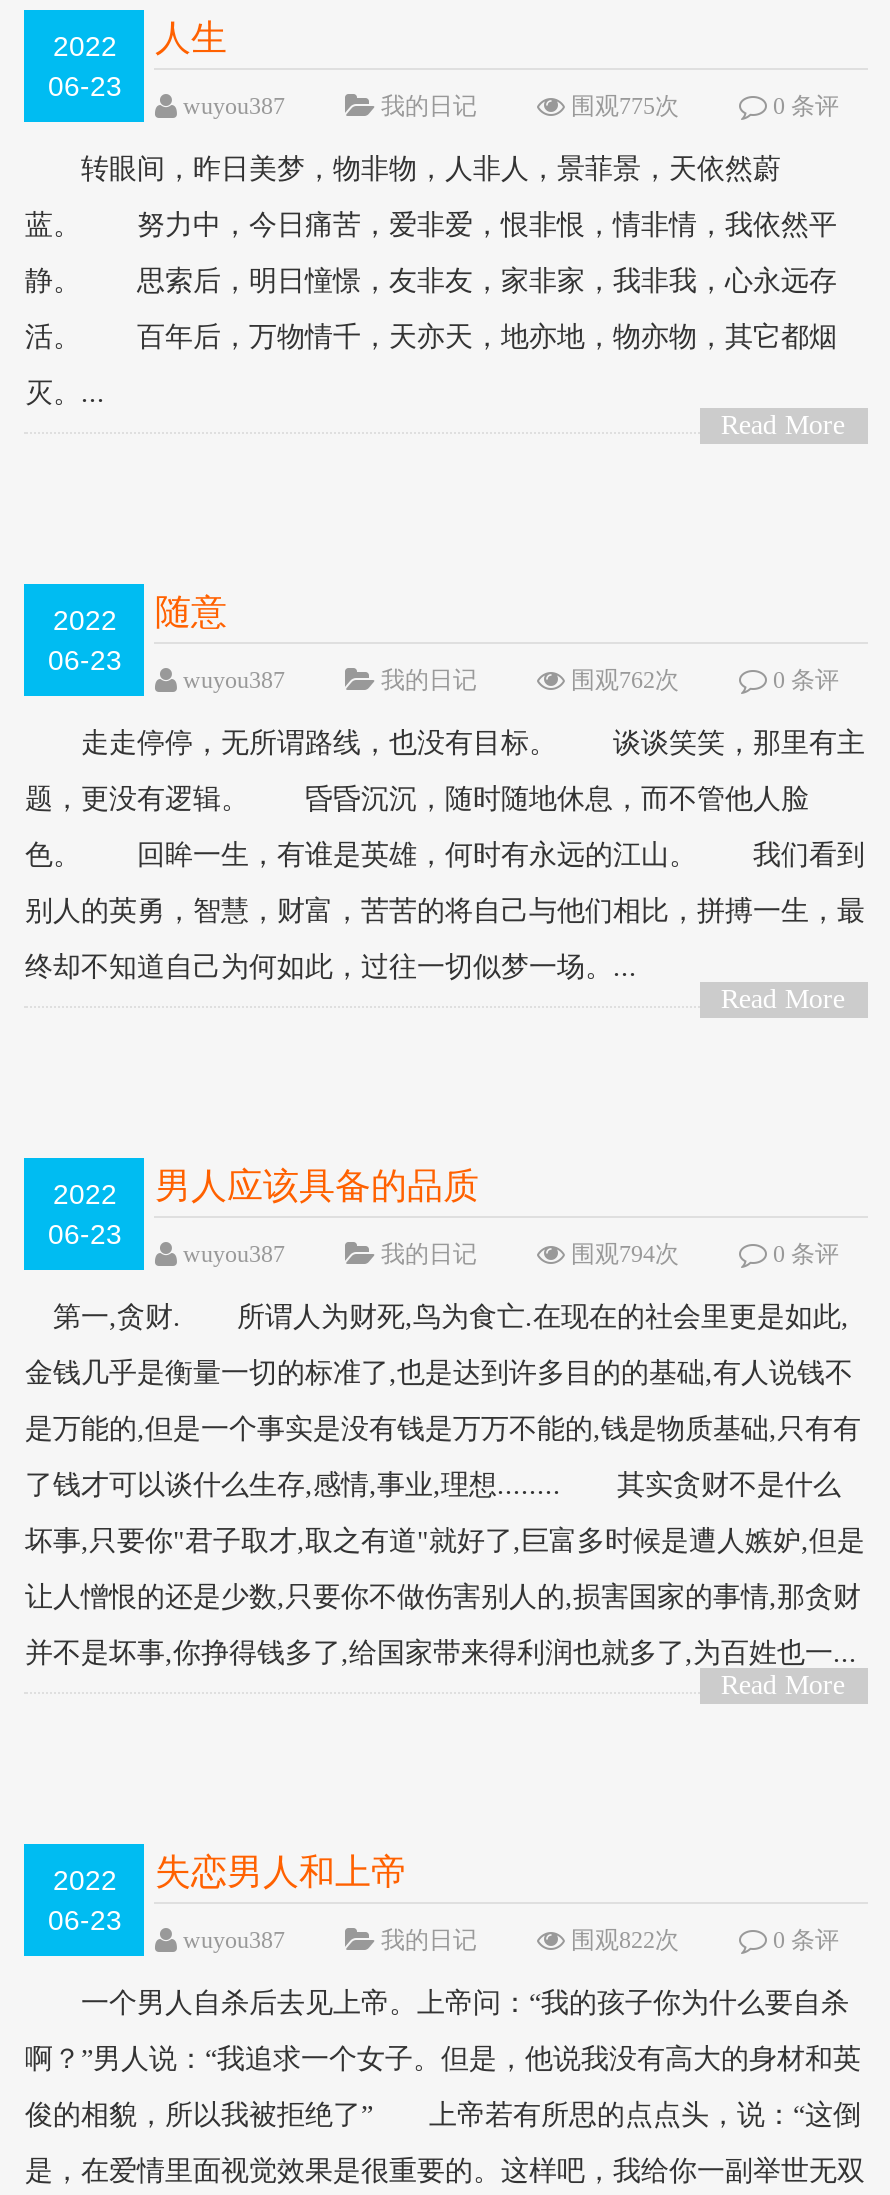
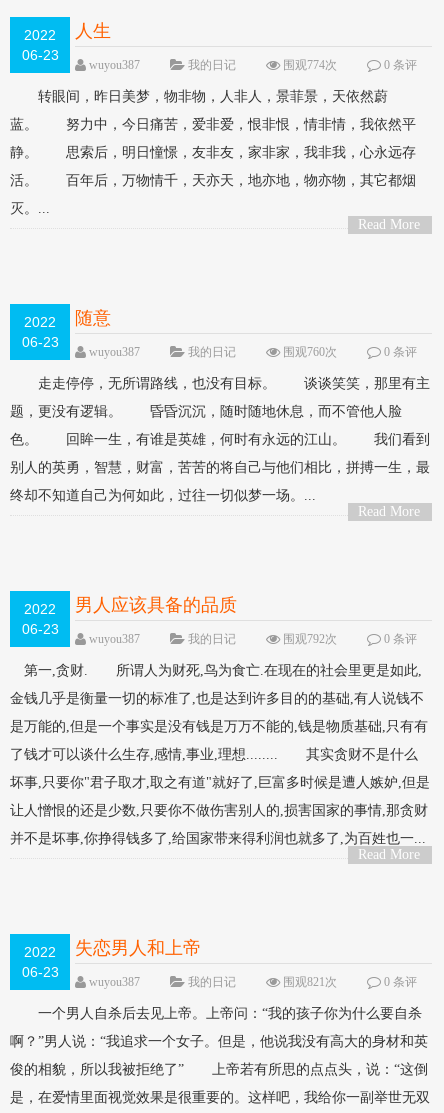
- 围观775次
+ 围观774次

- 围观762次
+ 围观760次

- 围观794次
+ 围观792次

- 围观822次
+ 围观821次
